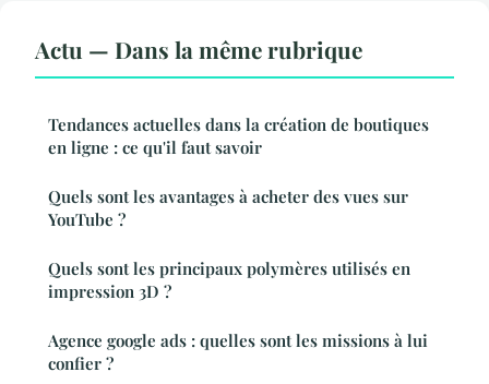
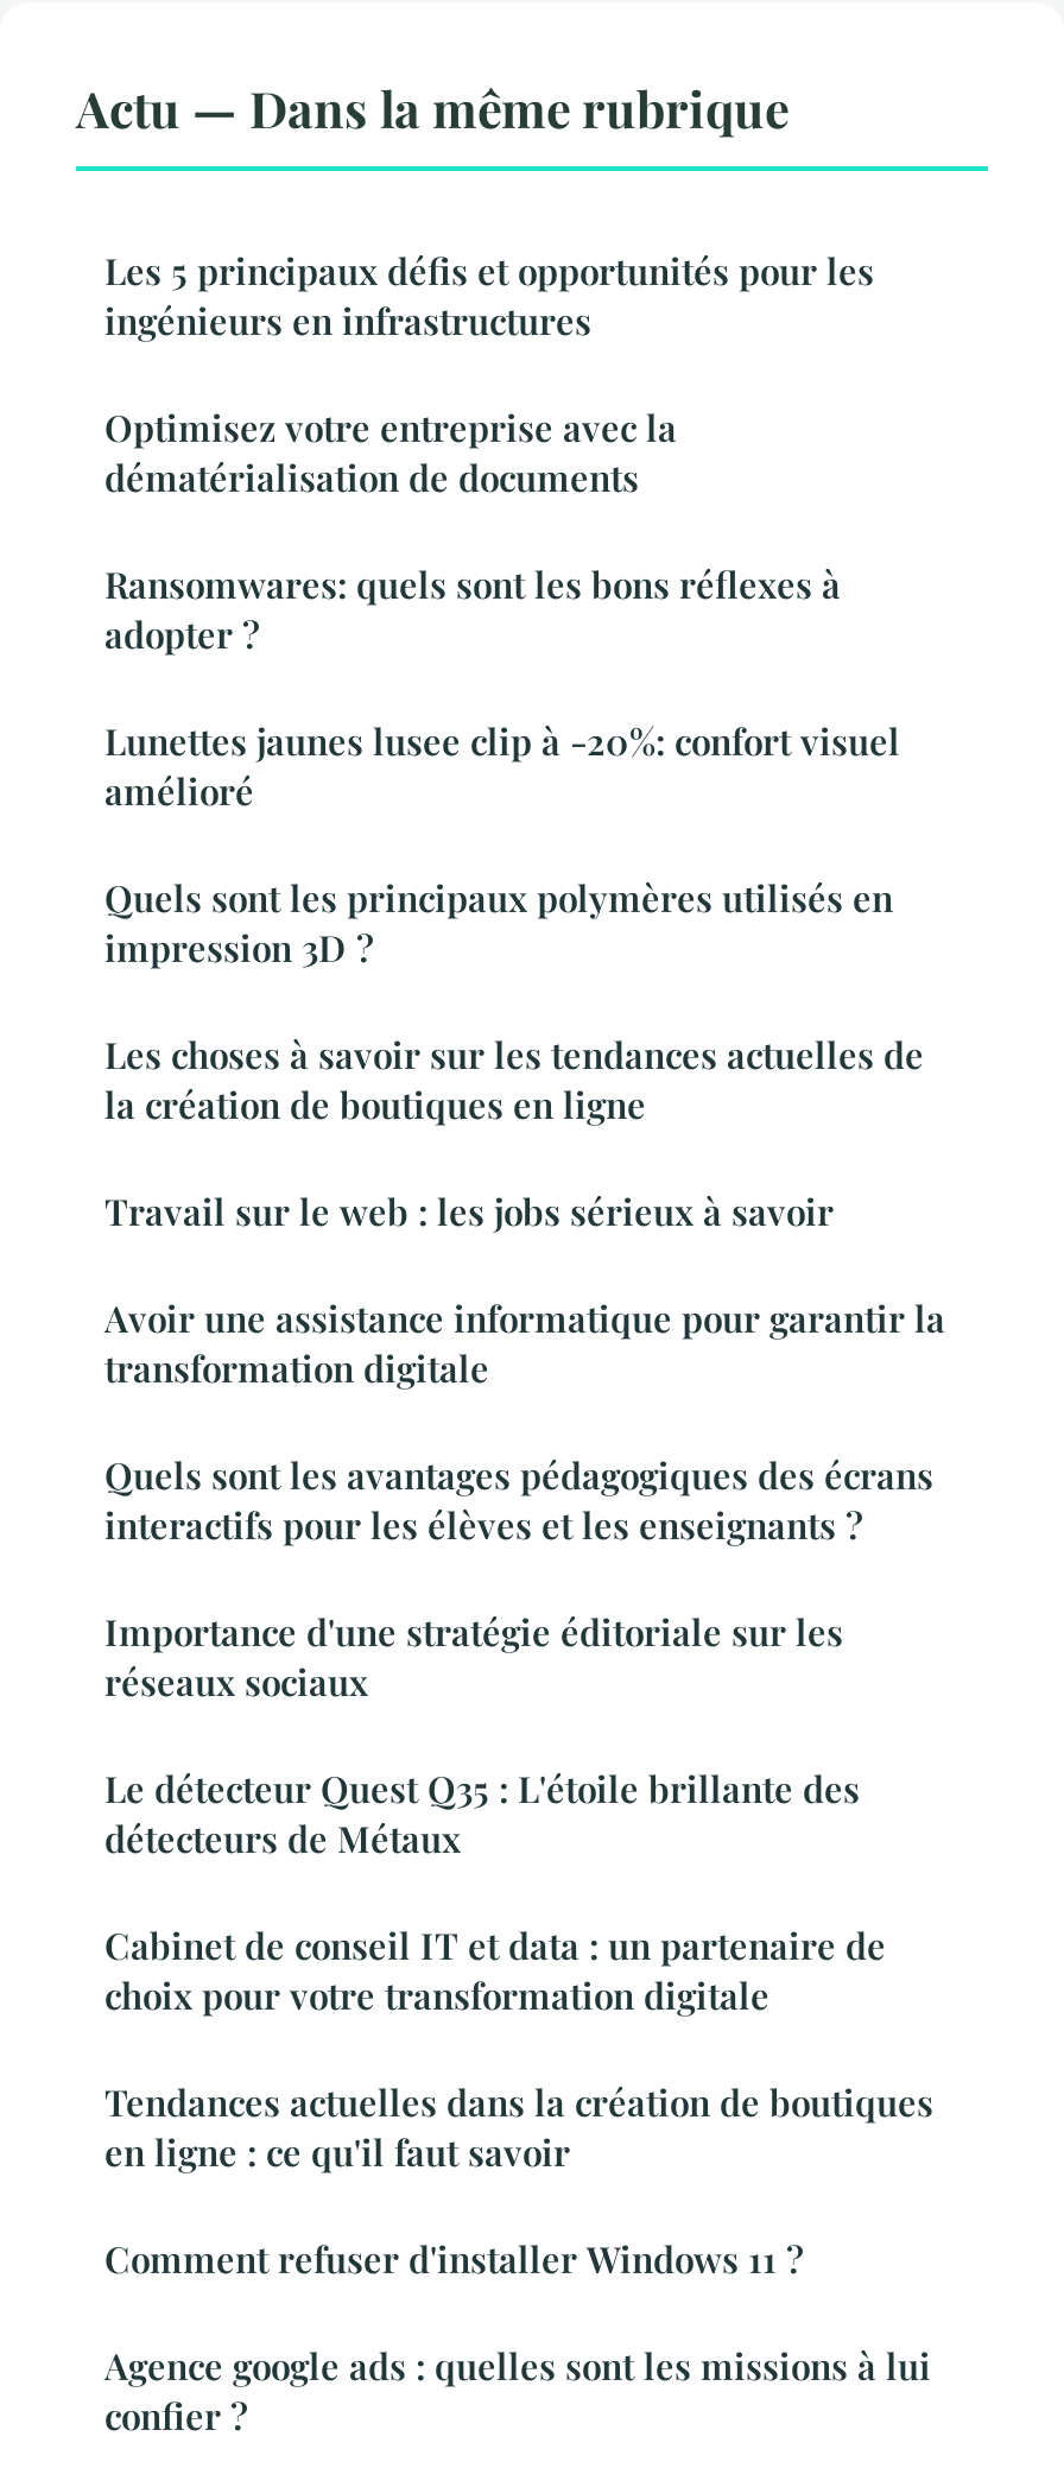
+ Les 5 principaux défis et opportunités pour les
+ ingénieurs en infrastructures
+ Optimisez votre entreprise avec la
+ dématérialisation de documents
+ Ransomwares: quels sont les bons réflexes à
+ adopter ?
+ Lunettes jaunes lusee clip à -20%: confort visuel
+ amélioré
+ Les choses à savoir sur les tendances actuelles de
+ la création de boutiques en ligne
+ Travail sur le web : les jobs sérieux à savoir
+ Avoir une assistance informatique pour garantir la
+ transformation digitale
+ Quels sont les avantages pédagogiques des écrans
+ interactifs pour les élèves et les enseignants ?
+ Importance d'une stratégie éditoriale sur les
+ réseaux sociaux
+ Le détecteur Quest Q35 : L'étoile brillante des
+ détecteurs de Métaux
+ Cabinet de conseil IT et data : un partenaire de
+ choix pour votre transformation digitale

moved down: Tendances actuelles dans la création de boutiques | en ligne : ce qu'il faut savoir

- Quels sont les avantages à acheter des vues sur
- YouTube ?
+ Comment refuser d'installer Windows 11 ?

moved up: Quels sont les principaux polymères utilisés en | impression 3D ?
